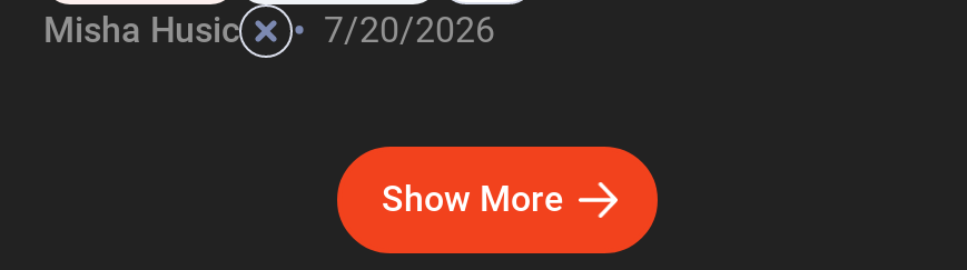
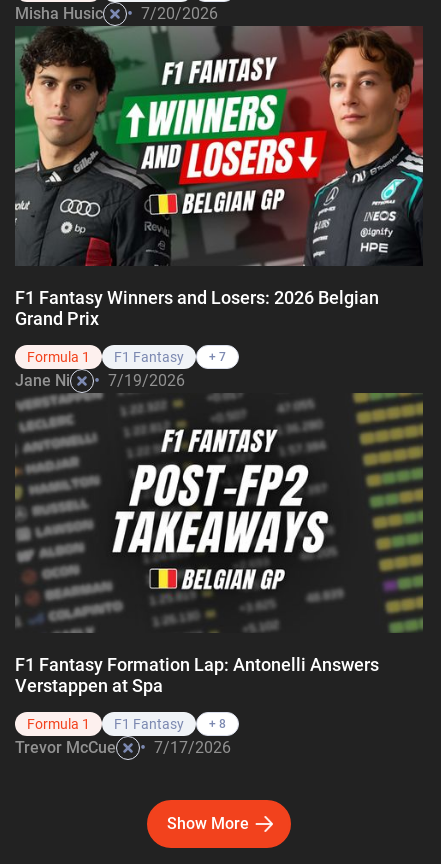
+ [image]
+ F1 Fantasy Winners and Losers: 2026 Belgian
+ Grand Prix
+ Formula 1
+ F1 Fantasy
+ + 7
+ Jane Ni
+ • 7/19/2026

+ [image]
+ F1 Fantasy Formation Lap: Antonelli Answers
+ Verstappen at Spa
+ Formula 1
+ F1 Fantasy
+ + 8
+ Trevor McCue
+ • 7/17/2026

+ [image]
